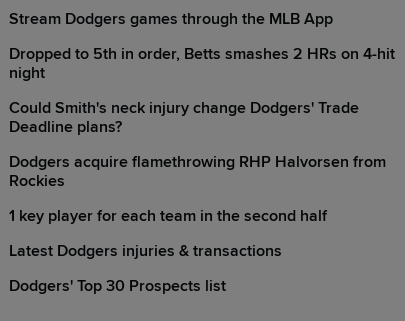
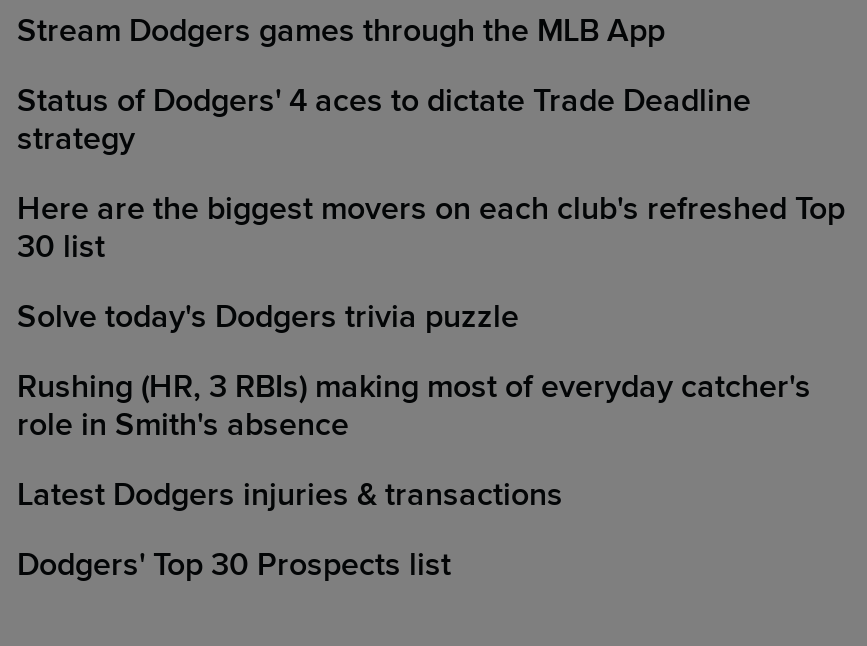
- Dropped to 5th in order, Betts smashes 2 HRs on 4-hit
- night
+ Status of Dodgers' 4 aces to dictate Trade Deadline
+ strategy

- Could Smith's neck injury change Dodgers' Trade
- Deadline plans?
+ Here are the biggest movers on each club's refreshed Top
+ 30 list

- Dodgers acquire flamethrowing RHP Halvorsen from
- Rockies
+ Solve today's Dodgers trivia puzzle

- 1 key player for each team in the second half
+ Rushing (HR, 3 RBIs) making most of everyday catcher's
+ role in Smith's absence
